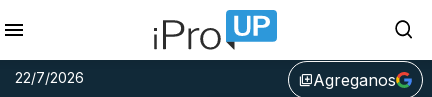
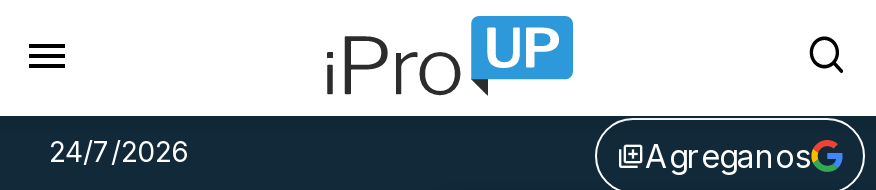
- 22/7/2026
+ 24/7/2026
